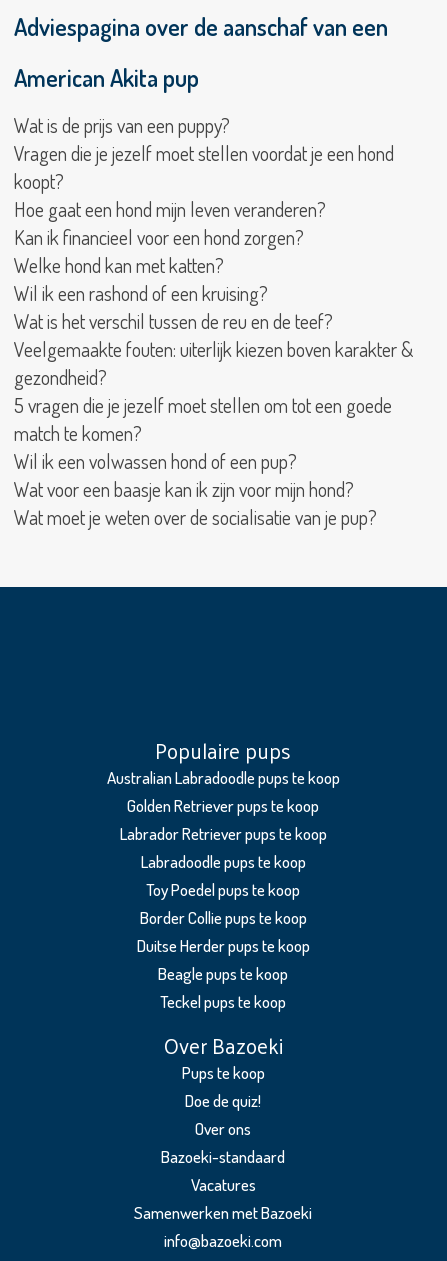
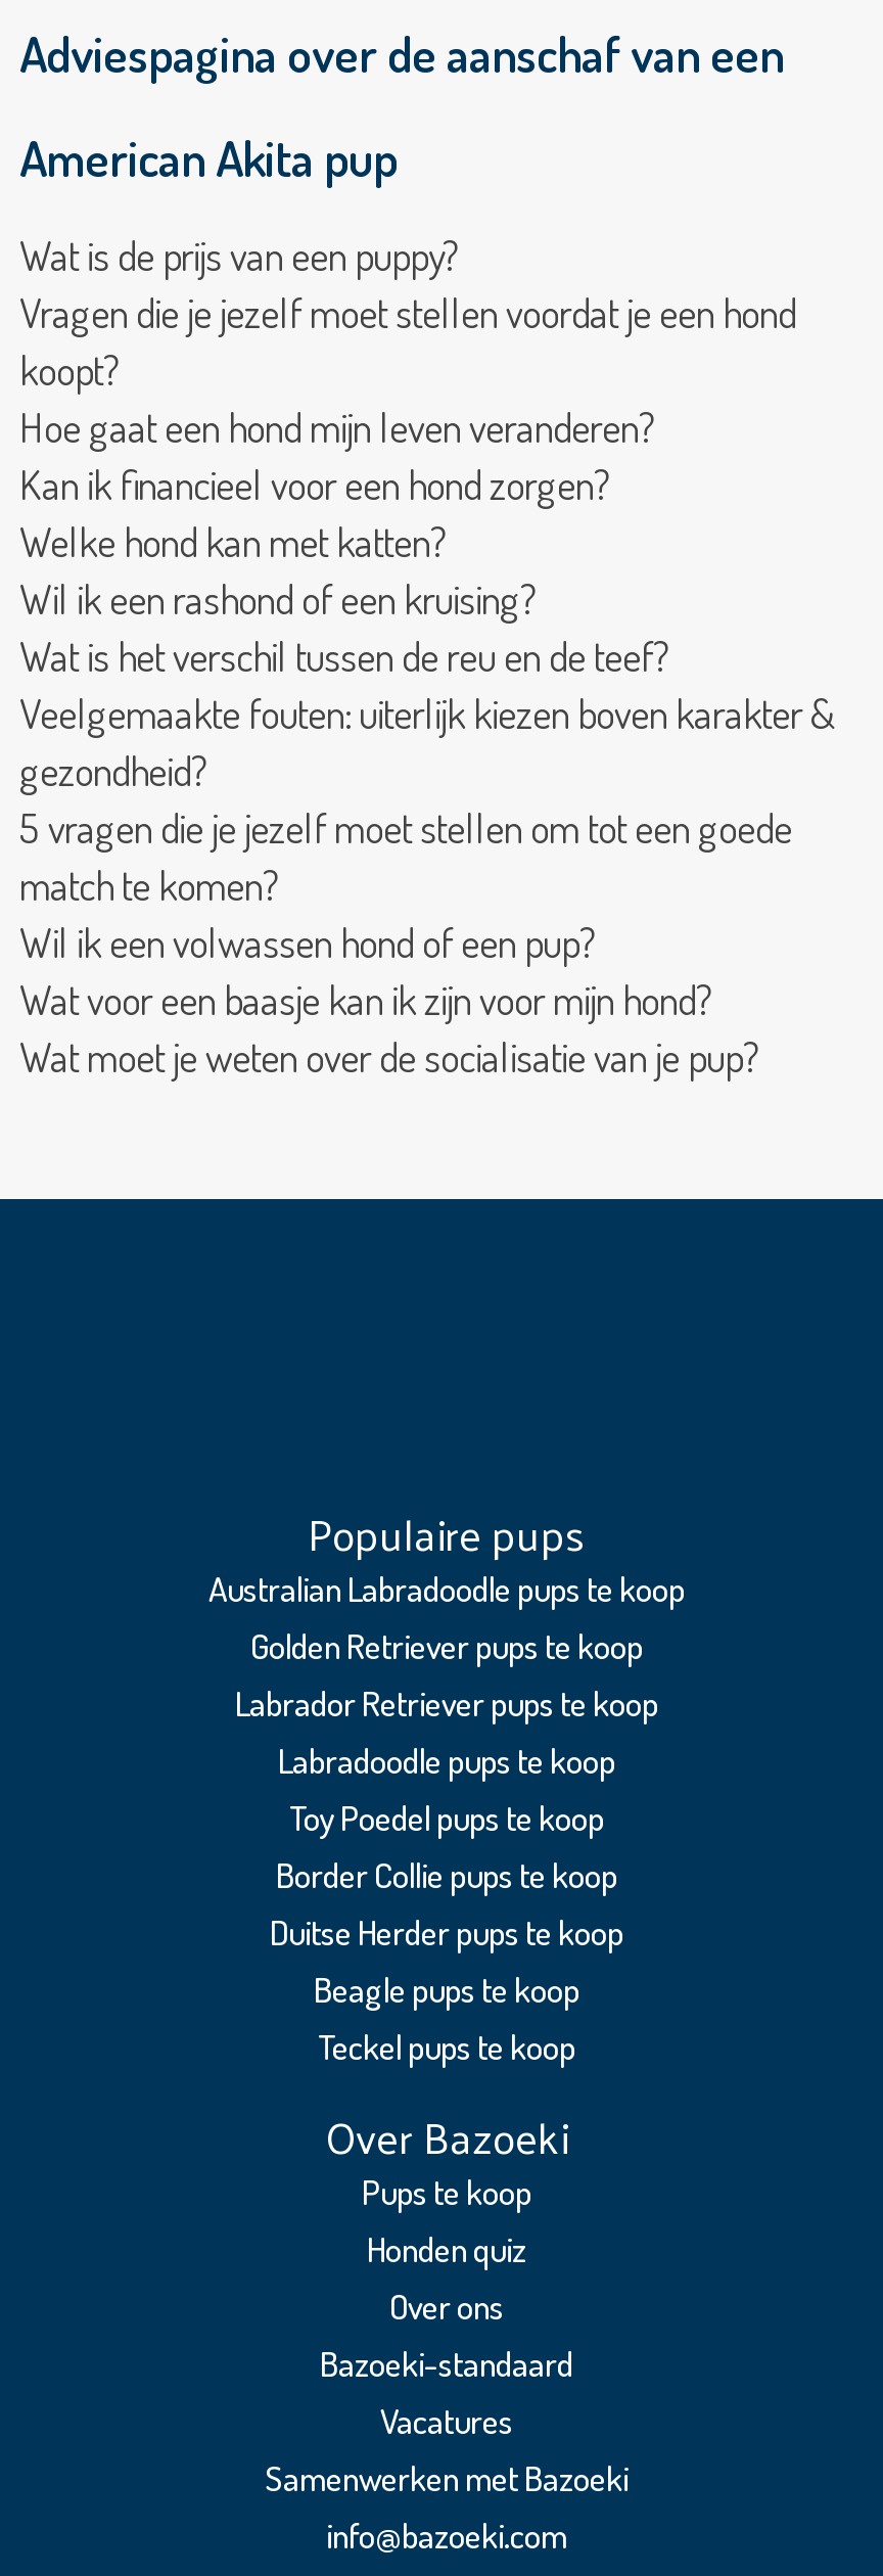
- Doe de quiz!
+ Honden quiz
